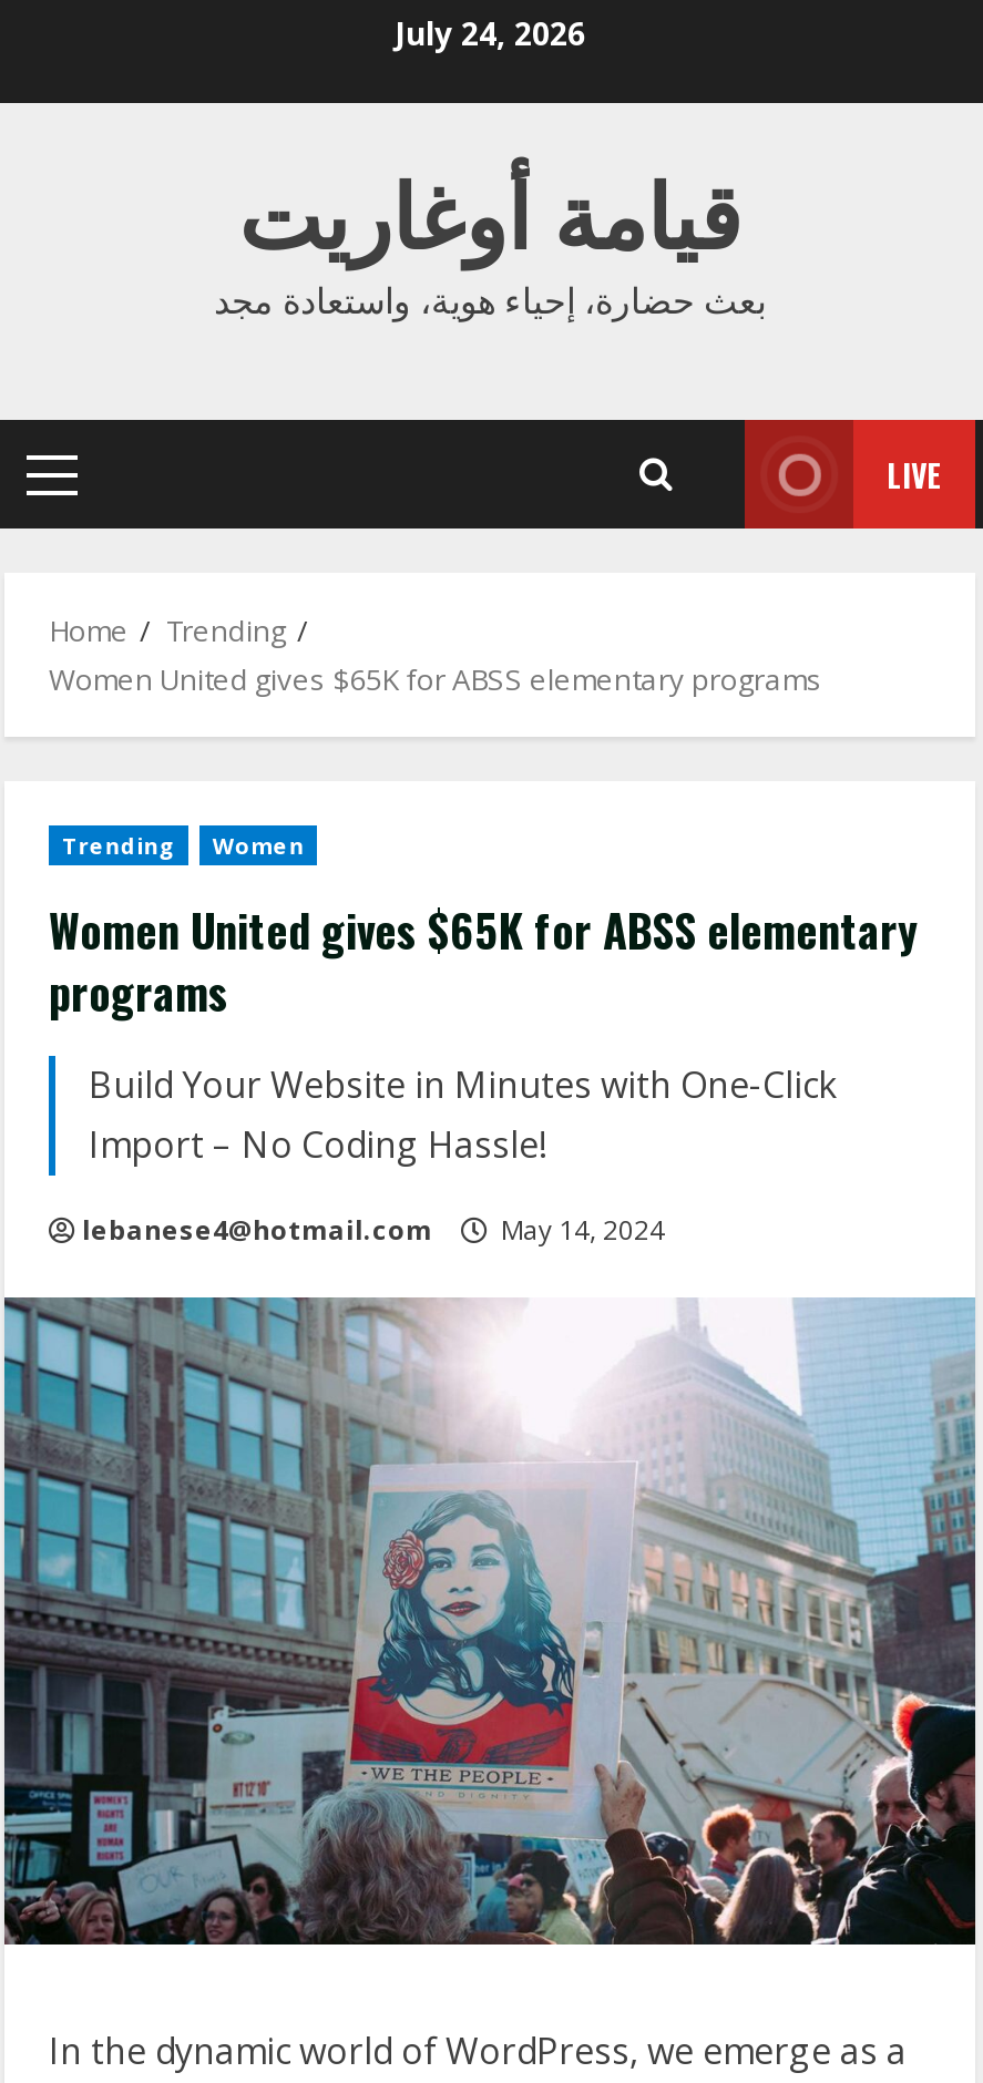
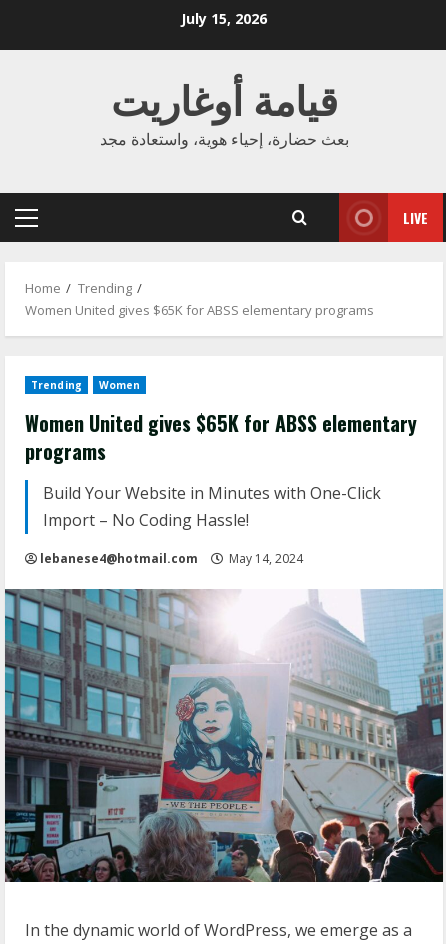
- July 24, 2026
+ July 15, 2026
